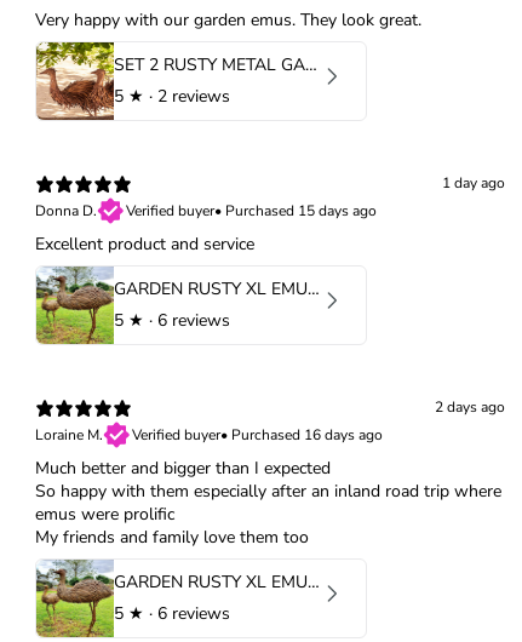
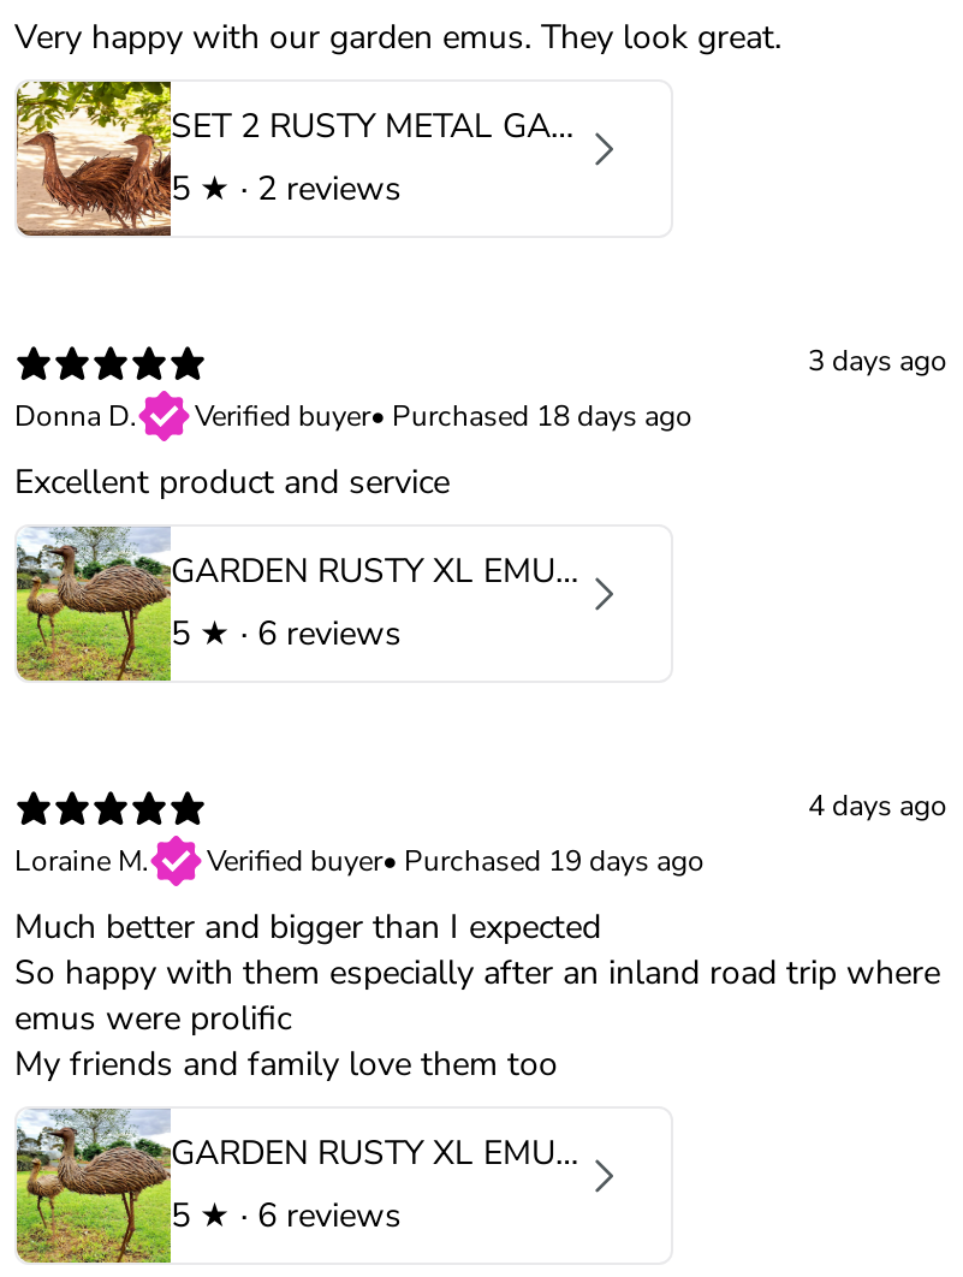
- 1 day ago
+ 3 days ago

- Verified buyer• Purchased 15 days ago
+ Verified buyer• Purchased 18 days ago

- 2 days ago
+ 4 days ago

- Verified buyer• Purchased 16 days ago
+ Verified buyer• Purchased 19 days ago
